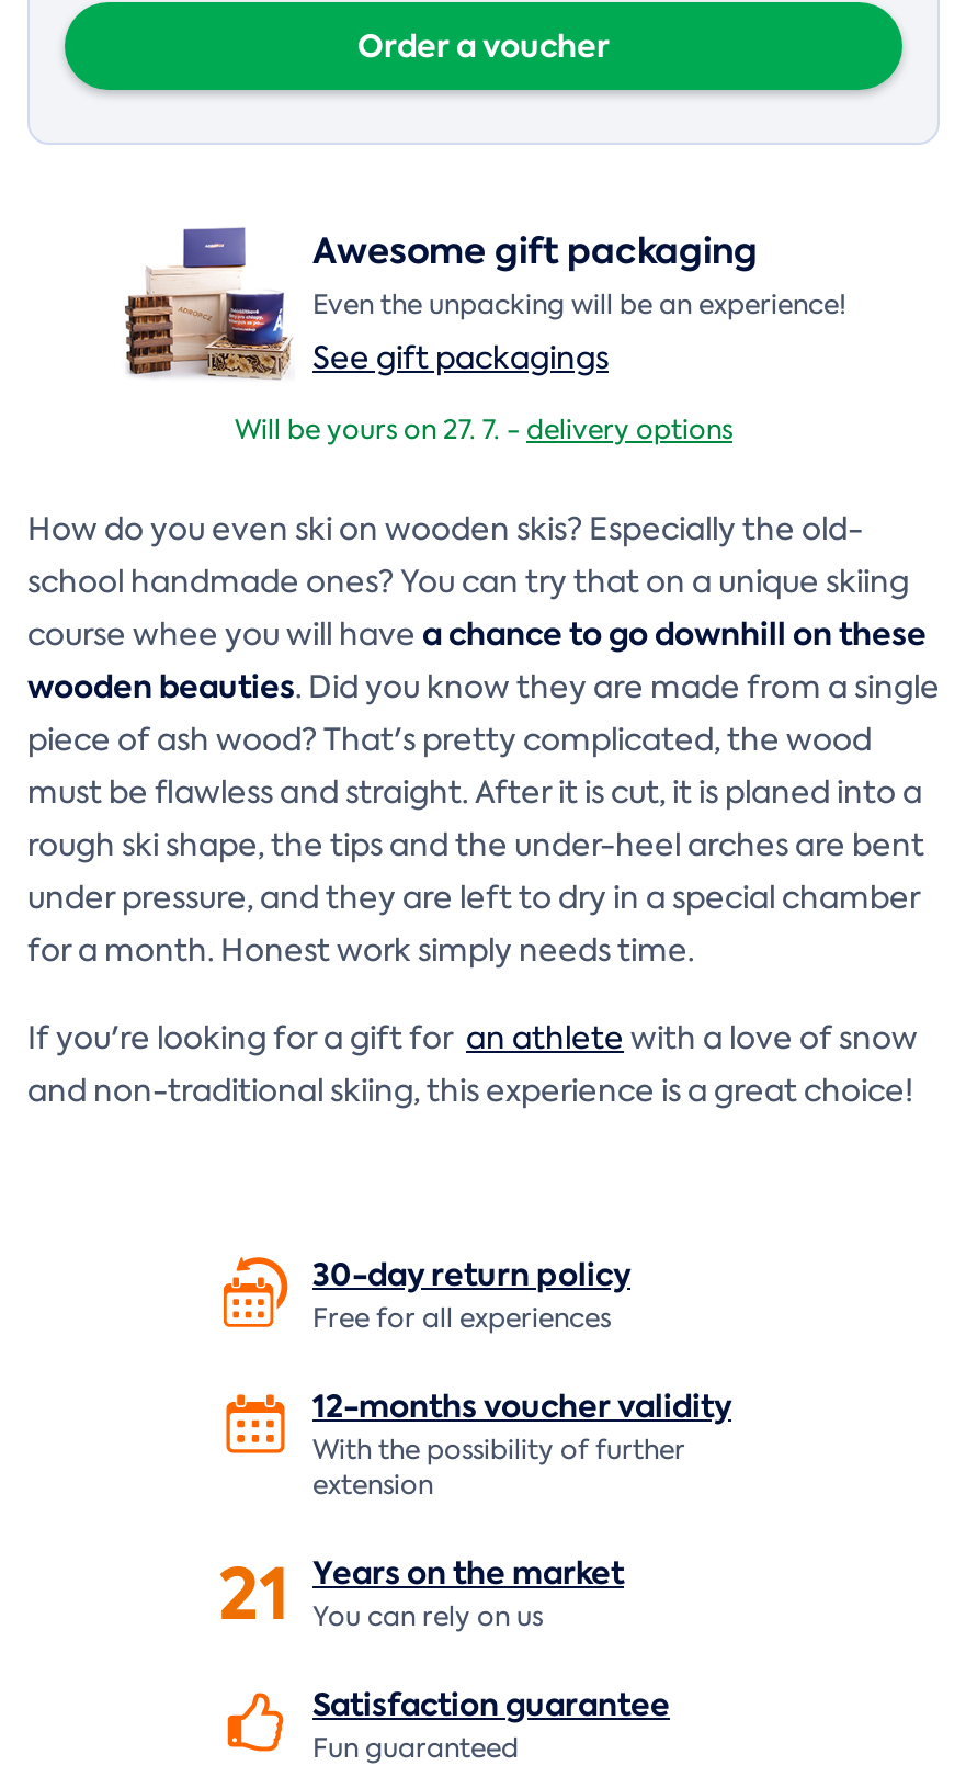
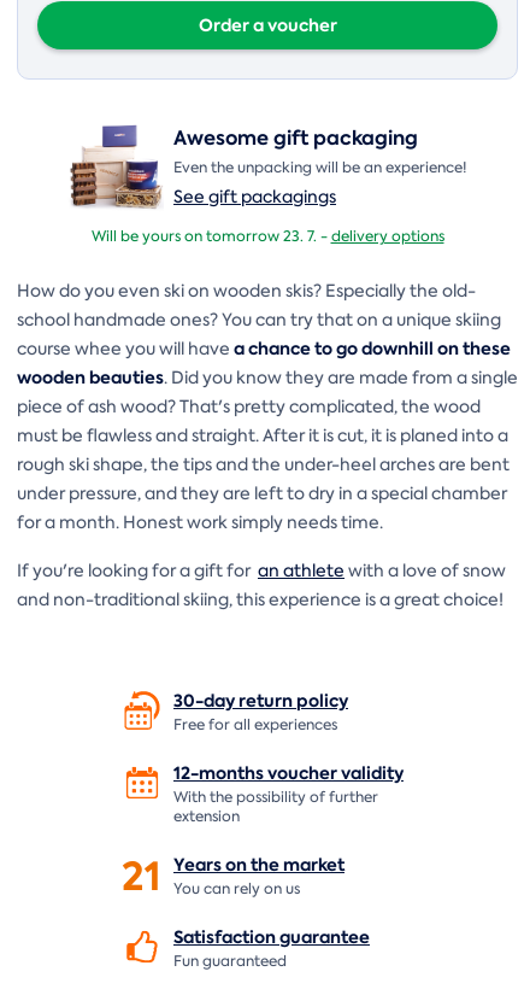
- Will be yours on 27. 7. - delivery options
+ Will be yours on tomorrow 23. 7. - delivery options
